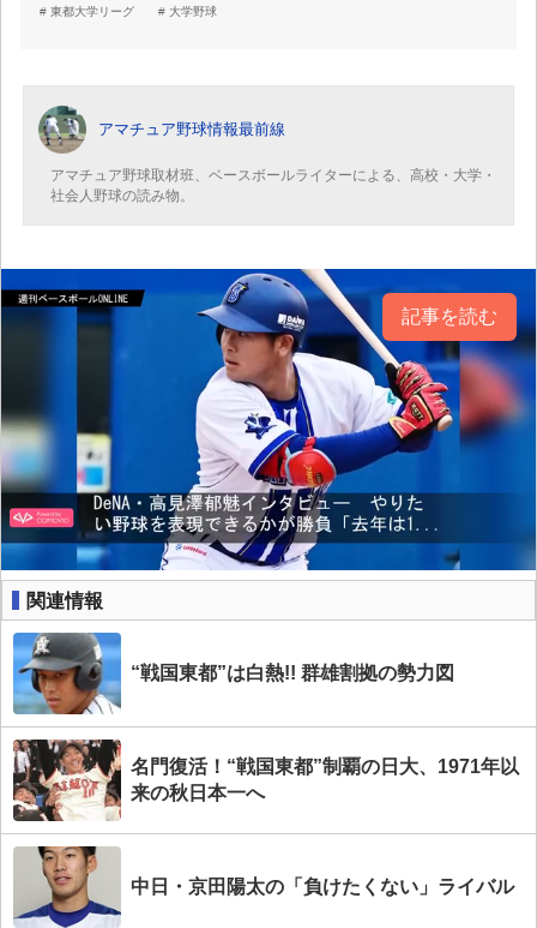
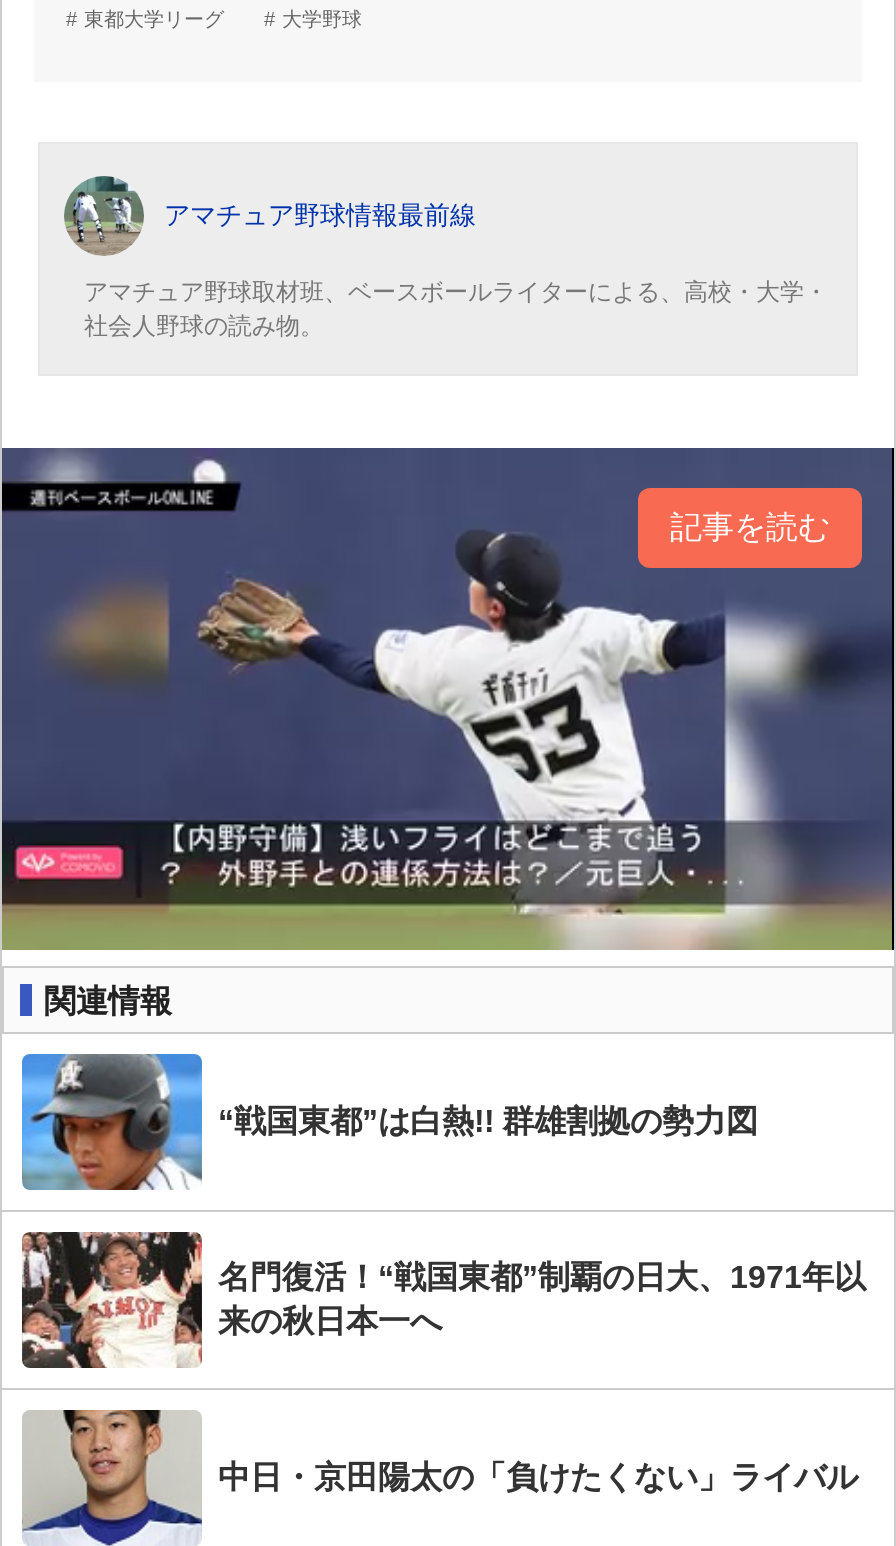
- [image]
+ [image]
